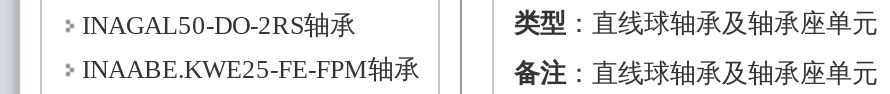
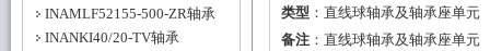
- INAGAL50-DO-2RS轴承
+ INAMLF52155-500-ZR轴承

- INAABE.KWE25-FE-FPM轴承
+ INANKI40/20-TV轴承
